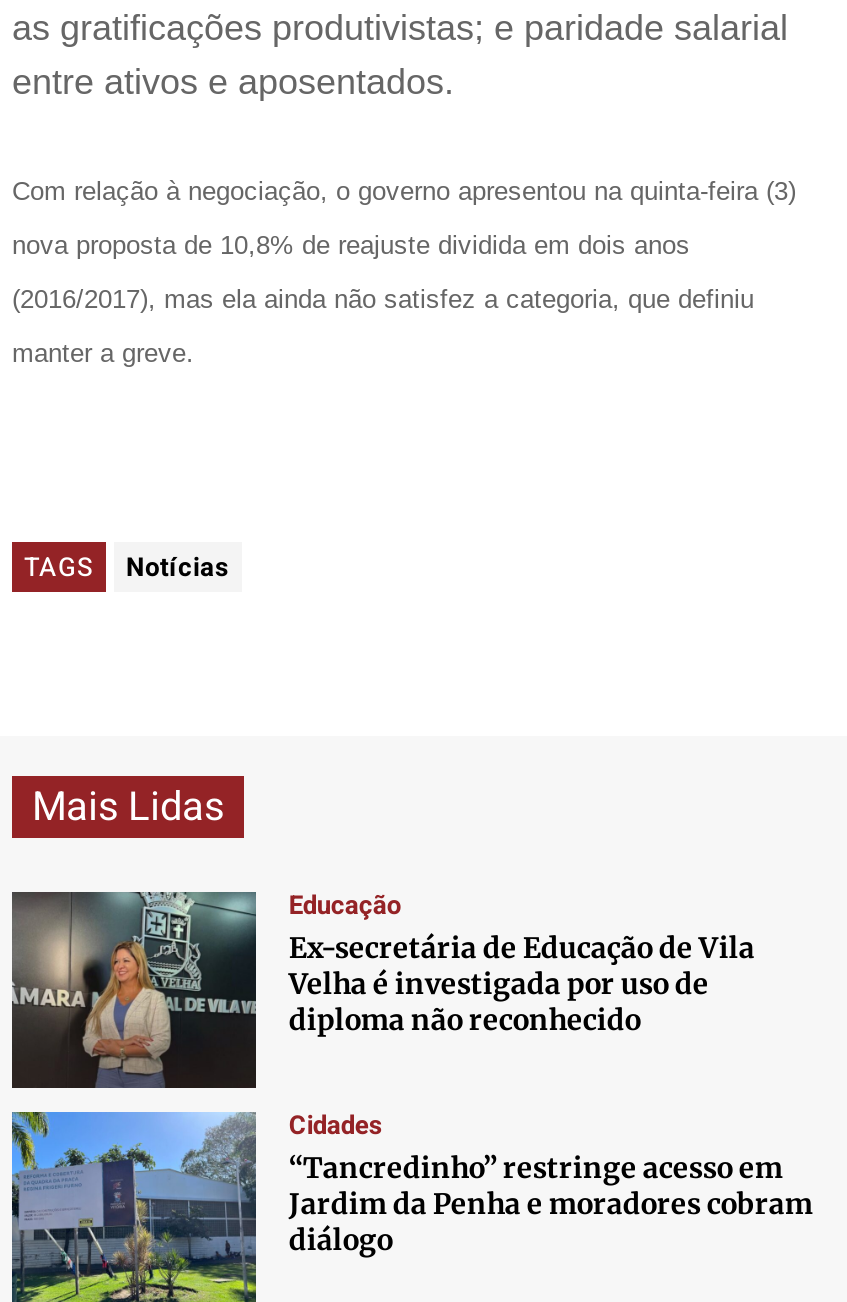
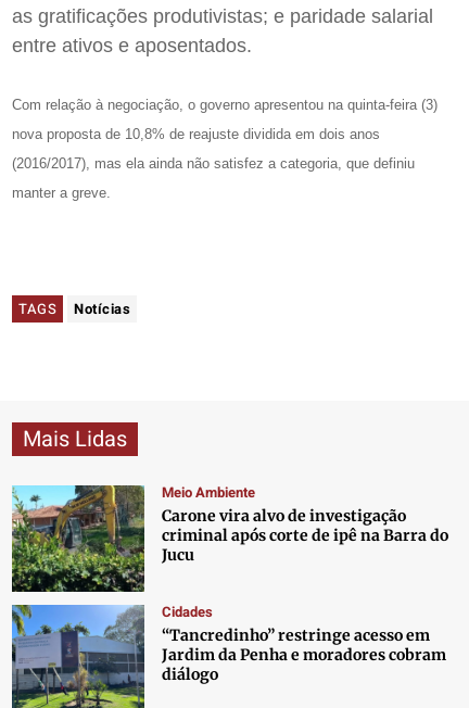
- [image]
- Educação
- Ex-secretária de Educação de Vila
- Velha é investigada por uso de
- diploma não reconhecido
+ [image]
+ Meio Ambiente
+ Carone vira alvo de investigação
+ criminal após corte de ipê na Barra do
+ Jucu
